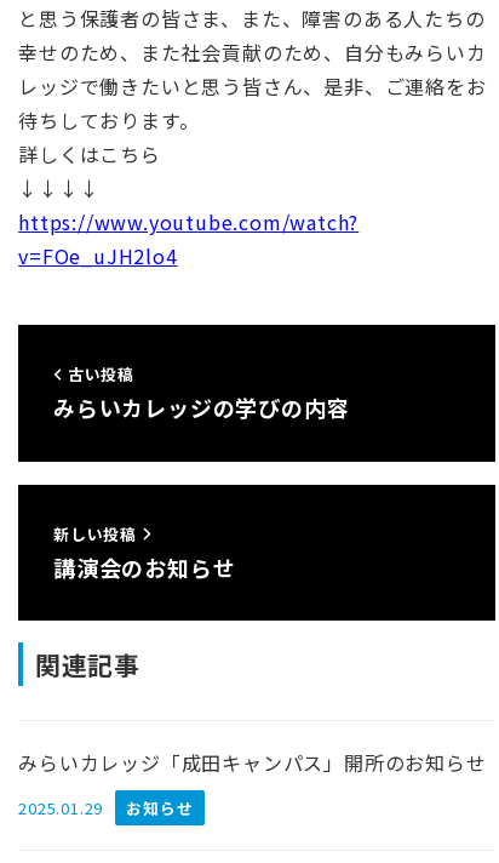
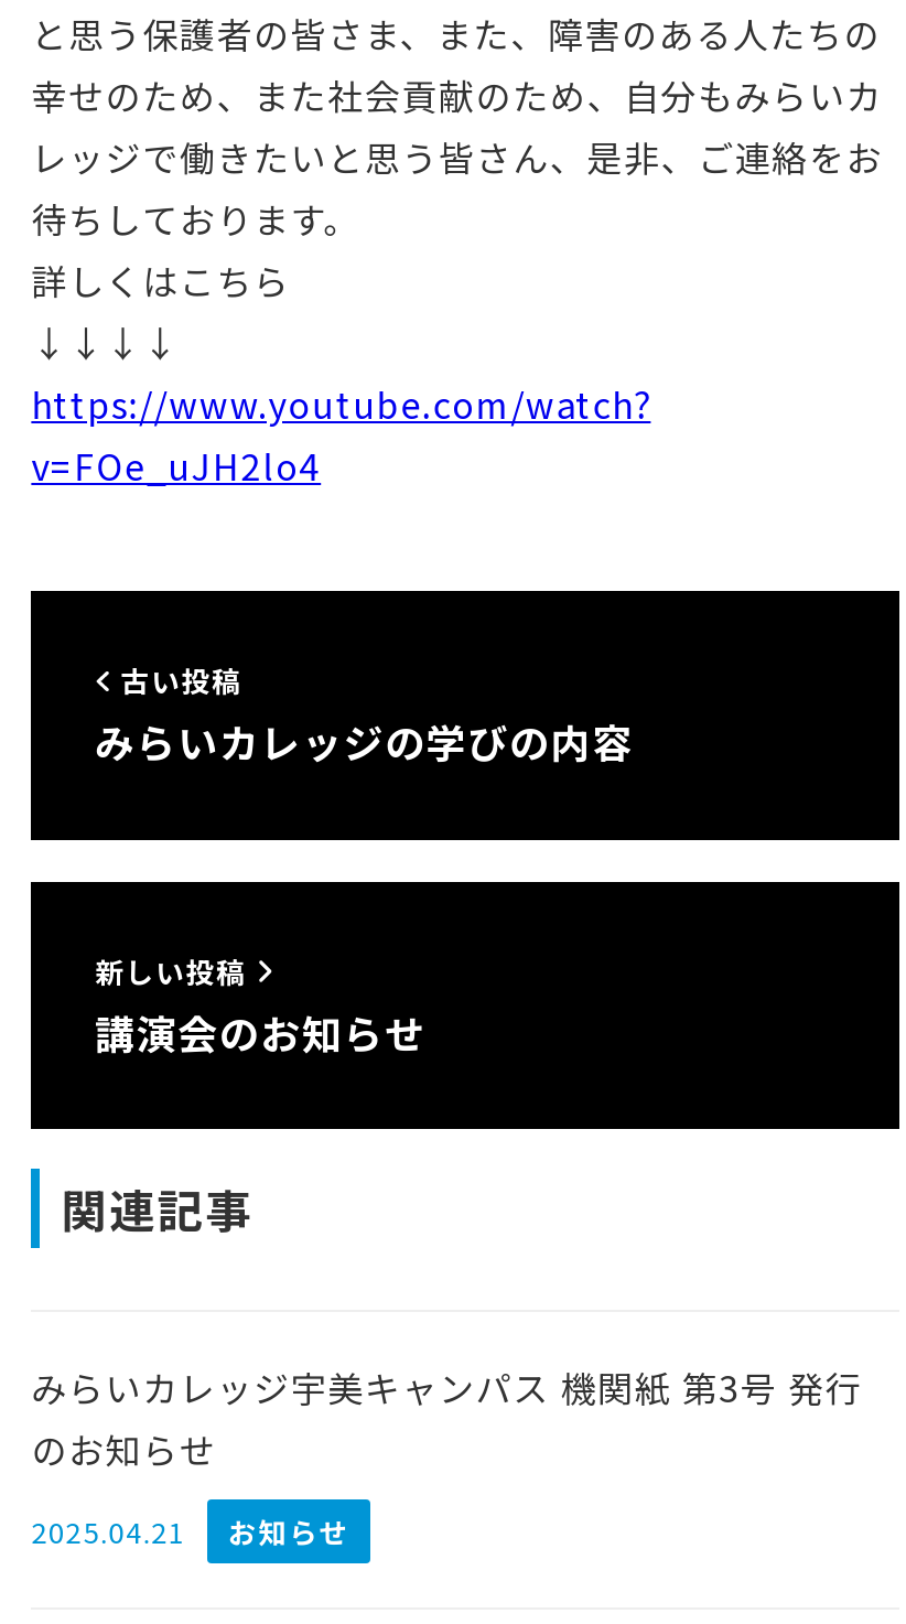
- みらいカレッジ「成田キャンパス」開所のお知らせ
+ みらいカレッジ宇美キャンパス 機関紙 第3号 発行
+ のお知らせ

- 2025.01.29 お知らせ
+ 2025.04.21 お知らせ
